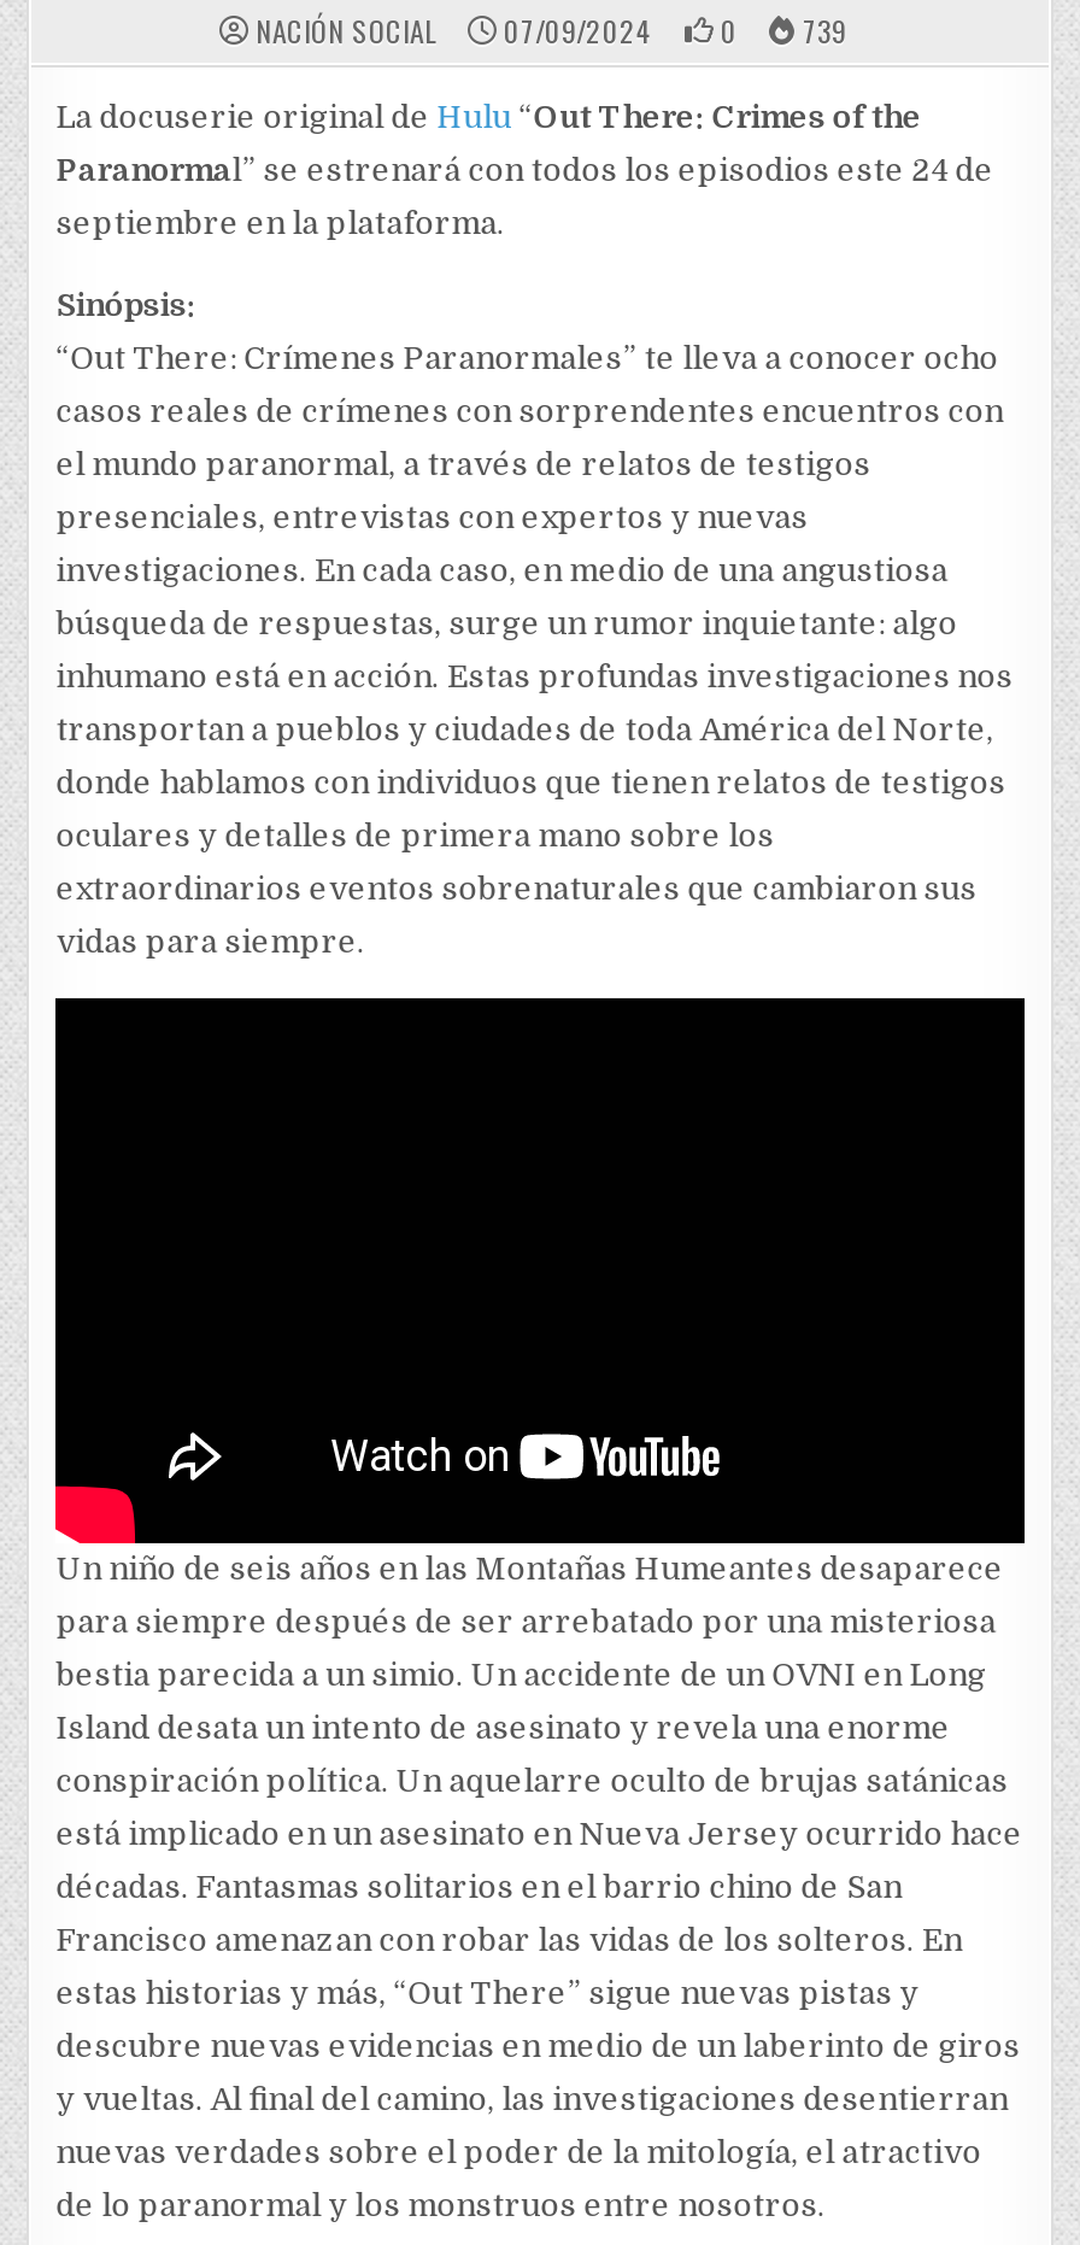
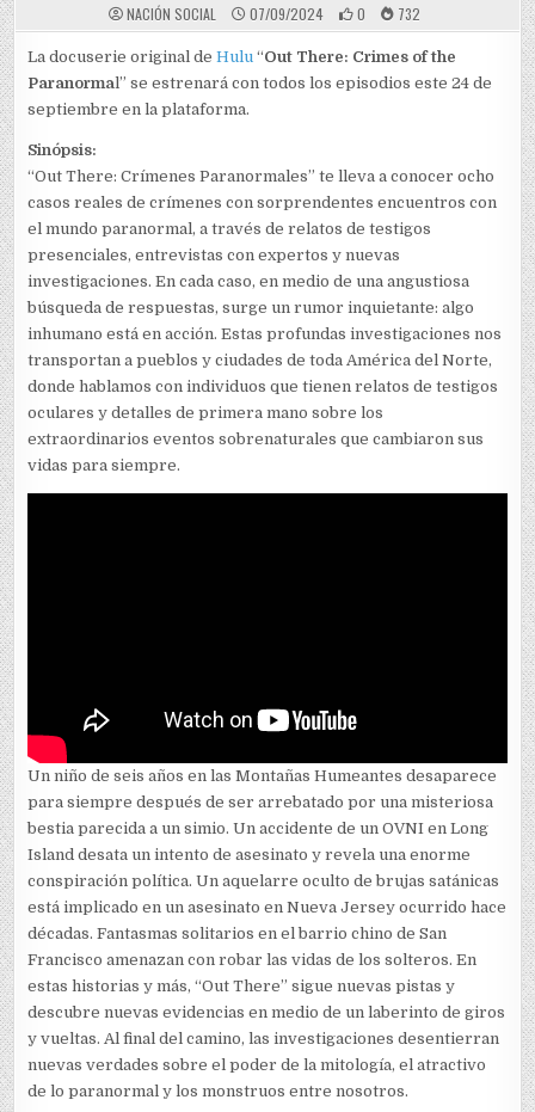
- NACIÓN SOCIAL 07/09/2024 0 739
+ NACIÓN SOCIAL 07/09/2024 0 732
